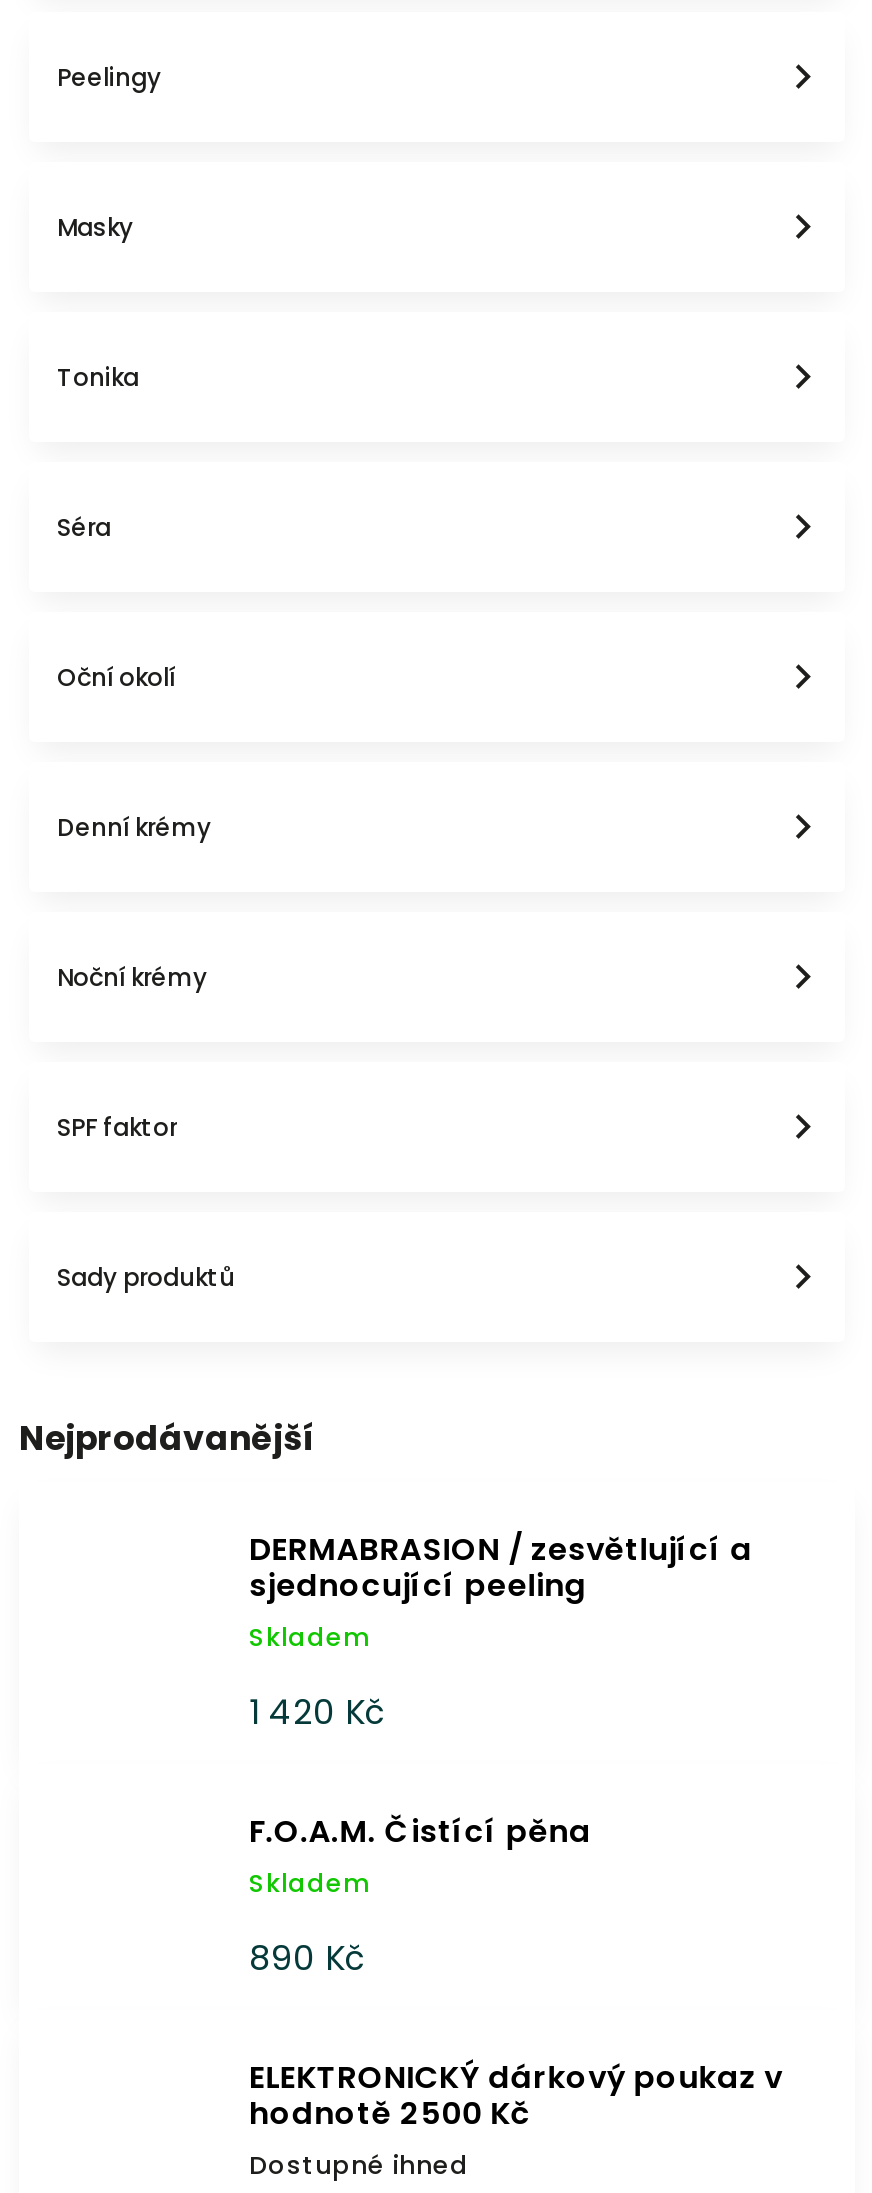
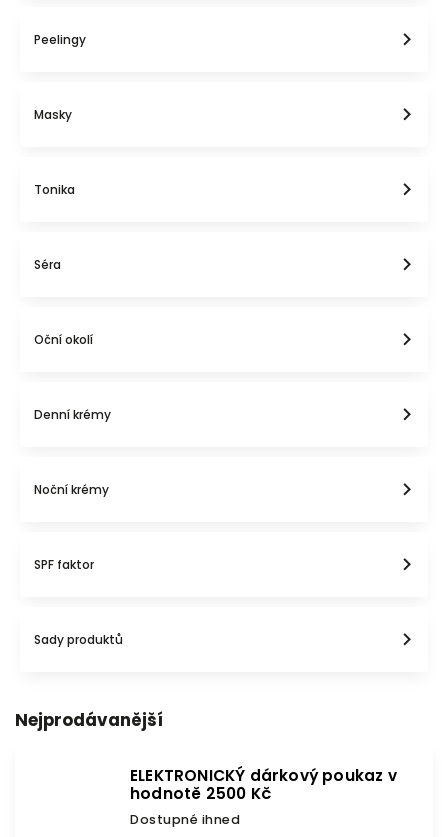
- DERMABRASION / zesvětlující a
- sjednocující peeling
- Skladem
- 1 420 Kč
- F.O.A.M. Čistící pěna
- Skladem
- 890 Kč
